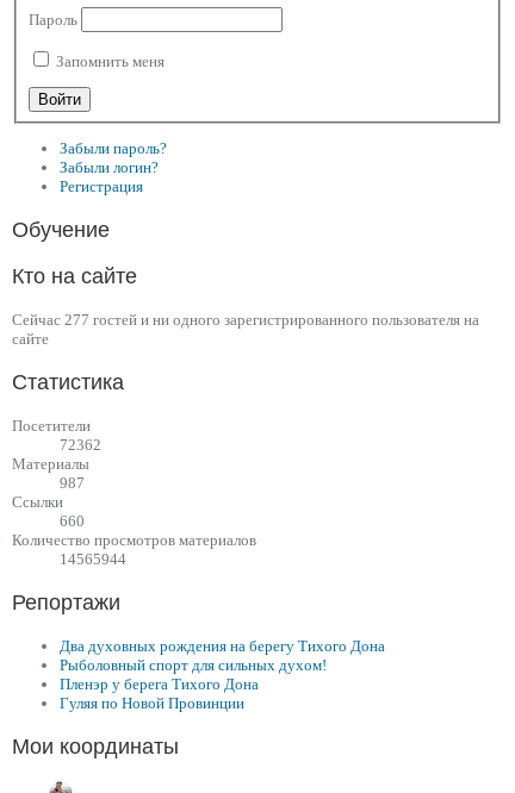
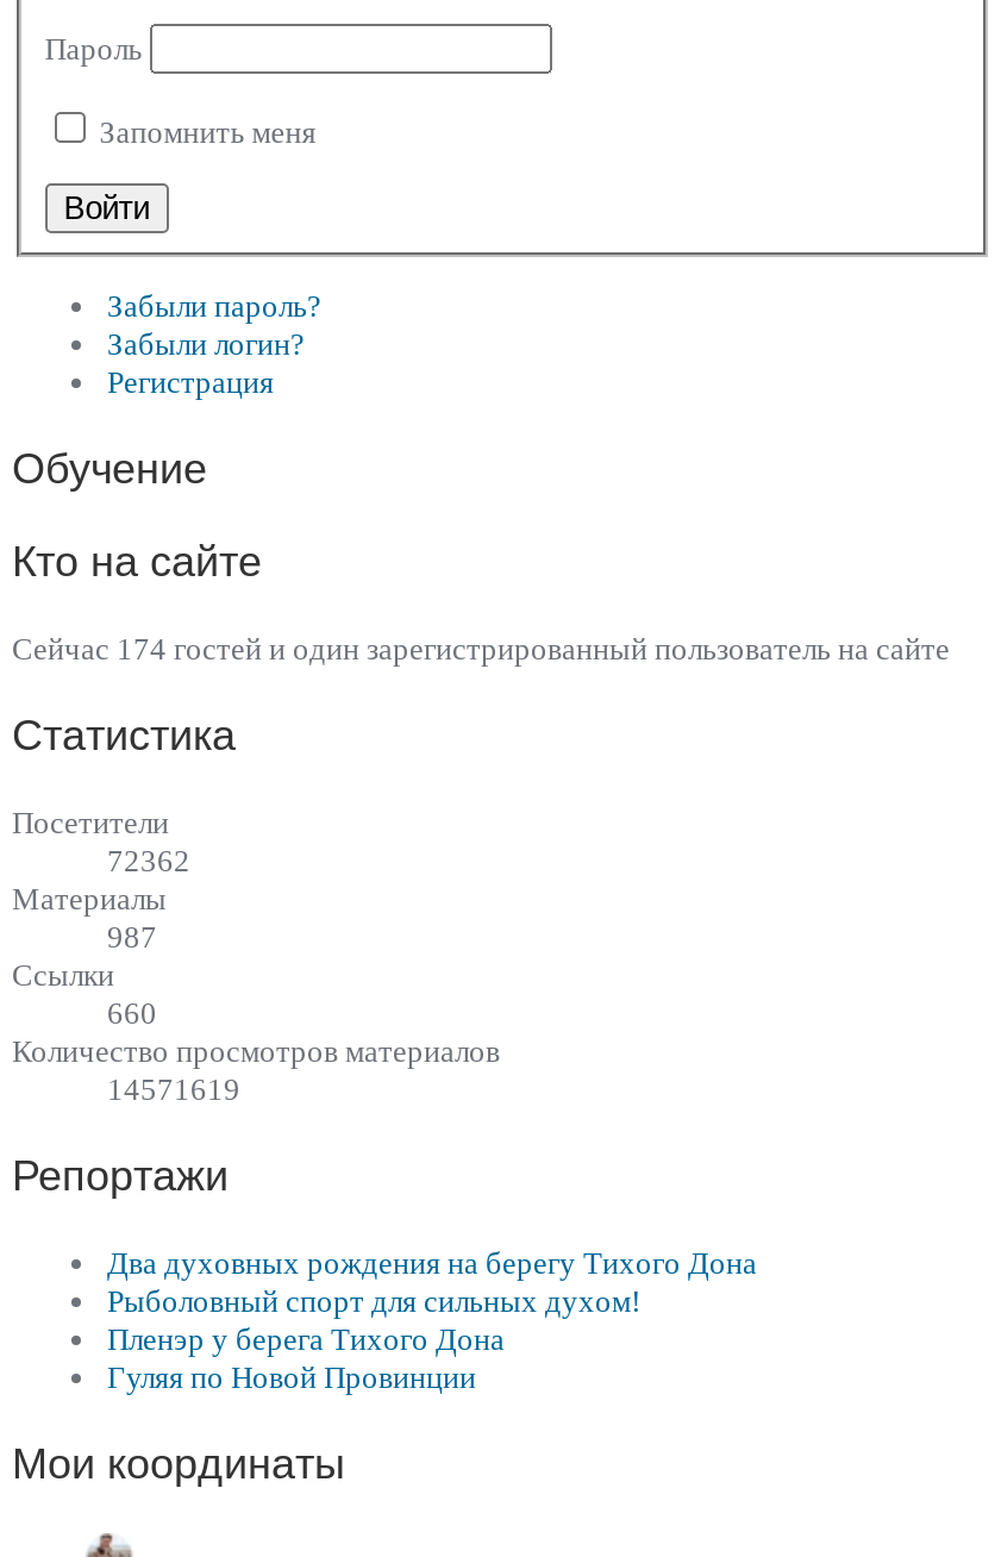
- Сейчас 277 гостей и ни одного зарегистрированного пользователя на
- сайте
+ Сейчас 174 гостей и один зарегистрированный пользователь на сайте

- 14565944
+ 14571619
